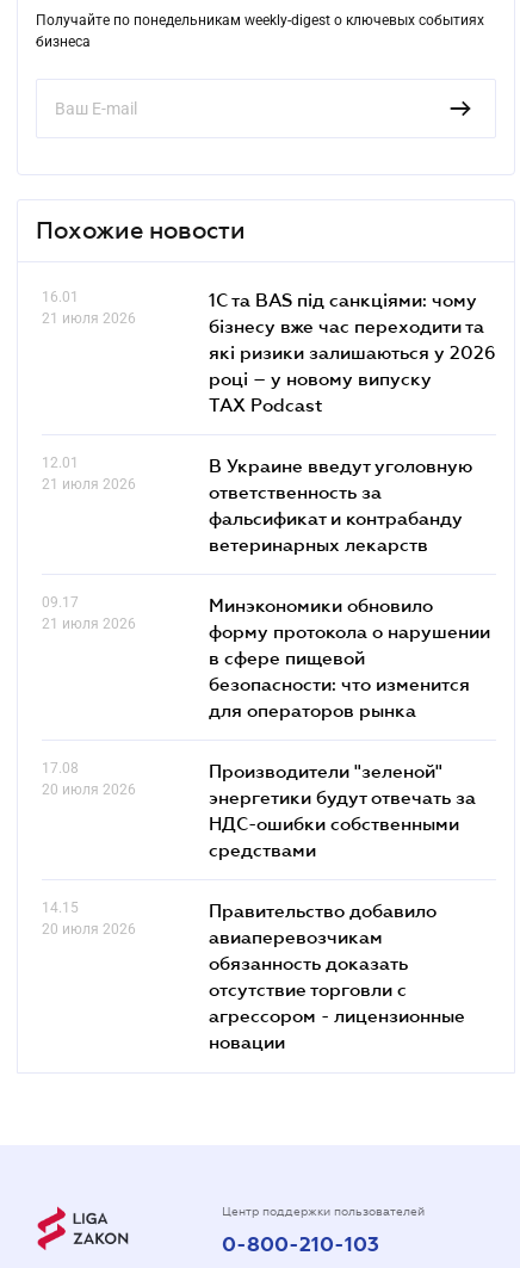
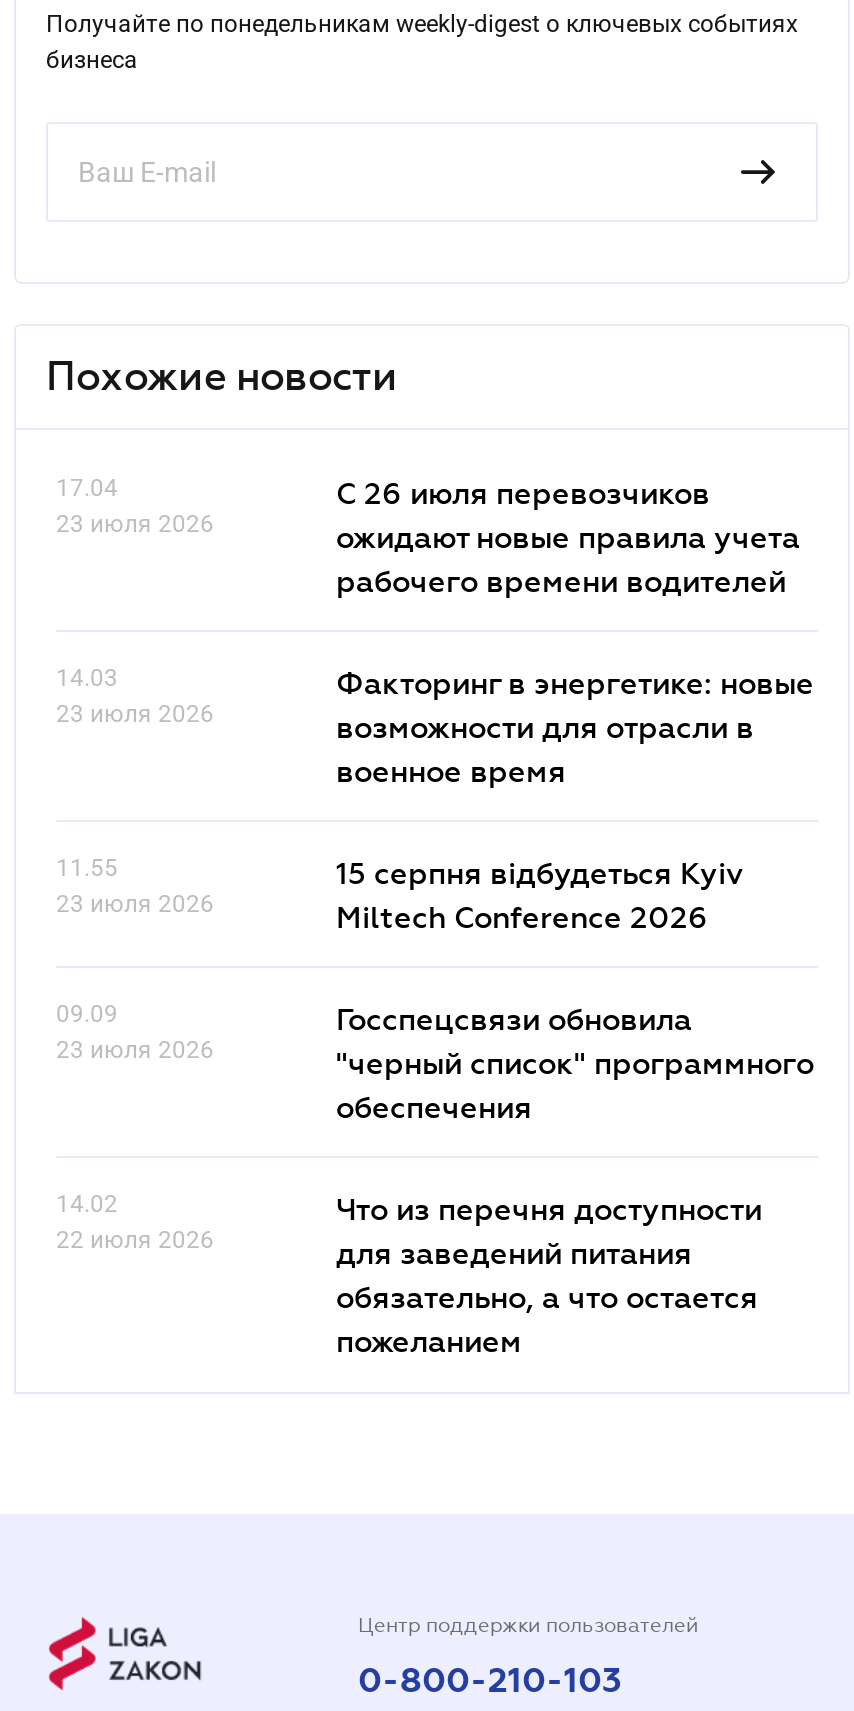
- 16.01
- 21 июля 2026
+ 17.04
+ 23 июля 2026

- 1С та BAS під санкціями: чому
- бізнесу вже час переходити та
- які ризики залишаються у 2026
- році – у новому випуску
- TAX Podcast
+ С 26 июля перевозчиков
+ ожидают новые правила учета
+ рабочего времени водителей

- 12.01
- 21 июля 2026
+ 14.03
+ 23 июля 2026

- В Украине введут уголовную
- ответственность за
- фальсификат и контрабанду
- ветеринарных лекарств
+ Факторинг в энергетике: новые
+ возможности для отрасли в
+ военное время

- 09.17
- 21 июля 2026
+ 11.55
+ 23 июля 2026

- Минэкономики обновило
- форму протокола о нарушении
- в сфере пищевой
- безопасности: что изменится
- для операторов рынка
+ 15 серпня відбудеться Kyiv
+ Miltech Conference 2026

- 17.08
- 20 июля 2026
+ 09.09
+ 23 июля 2026

- Производители "зеленой"
- энергетики будут отвечать за
- НДС-ошибки собственными
- средствами
+ Госспецсвязи обновила
+ "черный список" программного
+ обеспечения

- 14.15
- 20 июля 2026
+ 14.02
+ 22 июля 2026

- Правительство добавило
- авиаперевозчикам
- обязанность доказать
- отсутствие торговли с
- агрессором - лицензионные
- новации
+ Что из перечня доступности
+ для заведений питания
+ обязательно, а что остается
+ пожеланием
